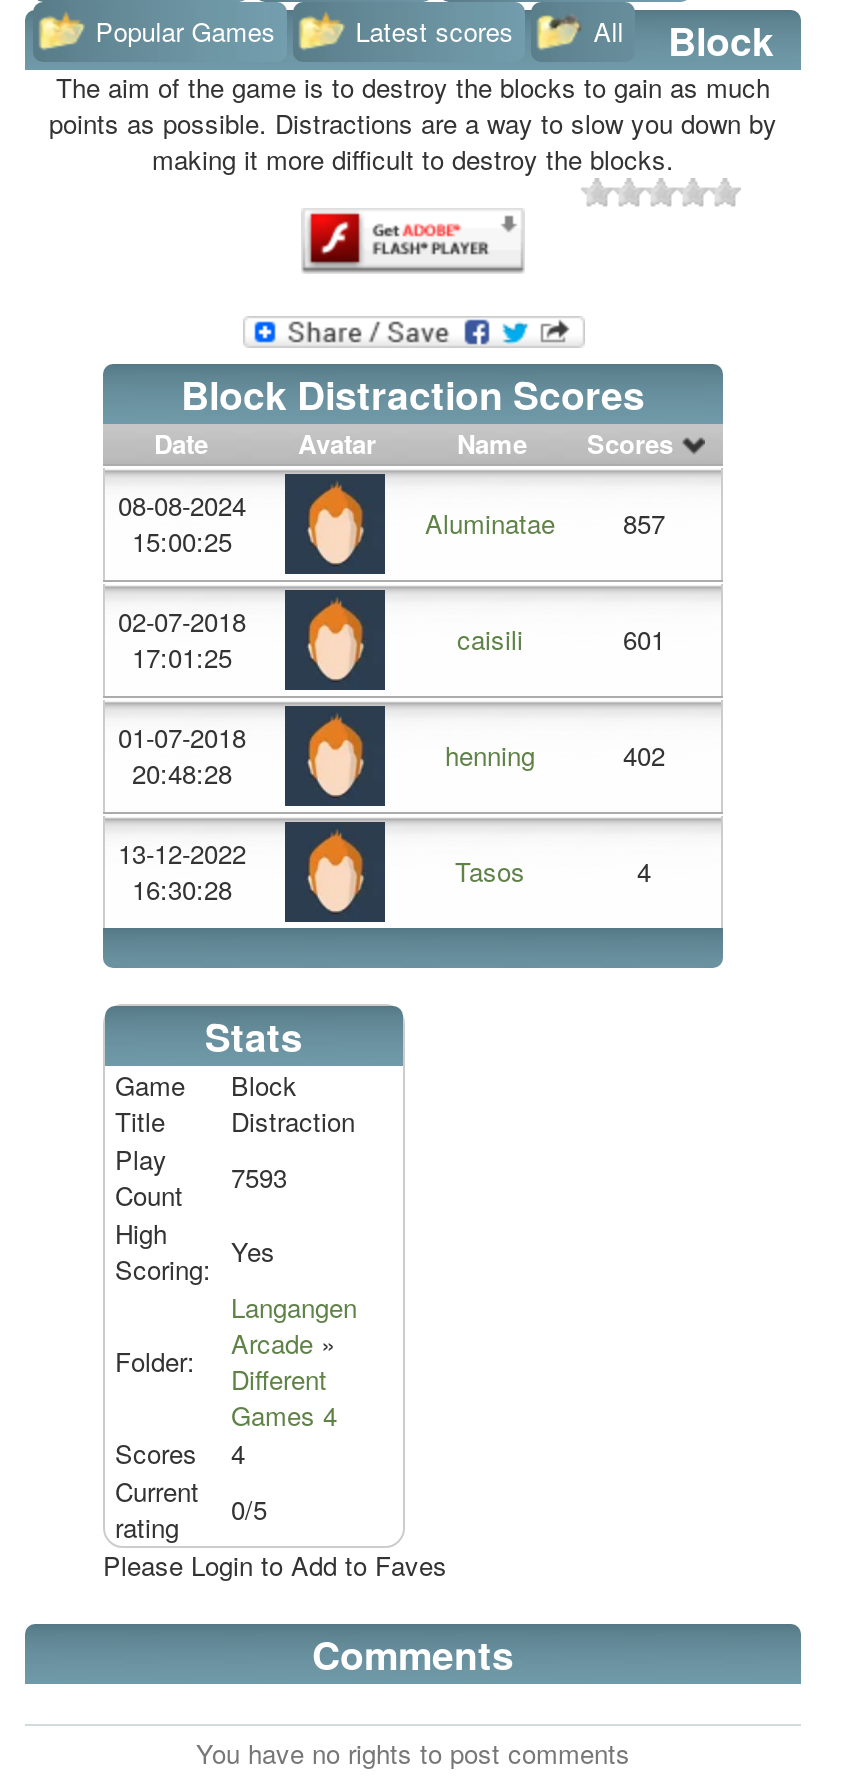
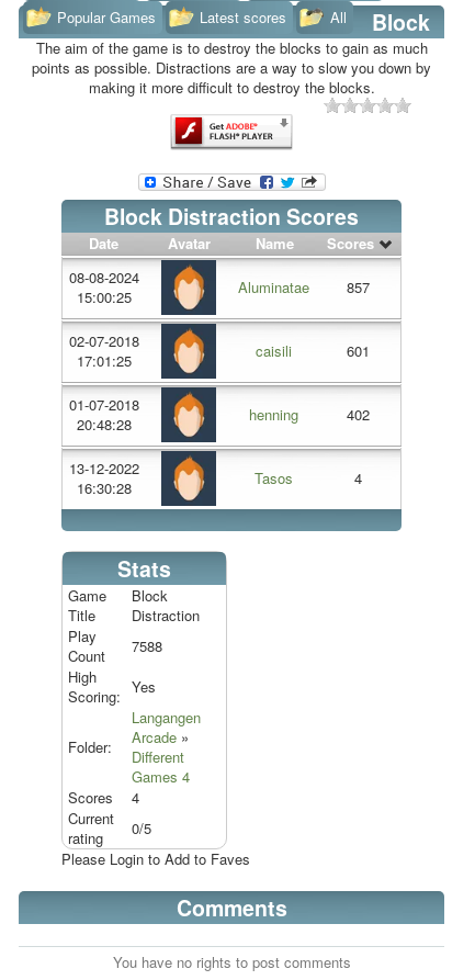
- Play Count 7593
+ Play Count 7588
